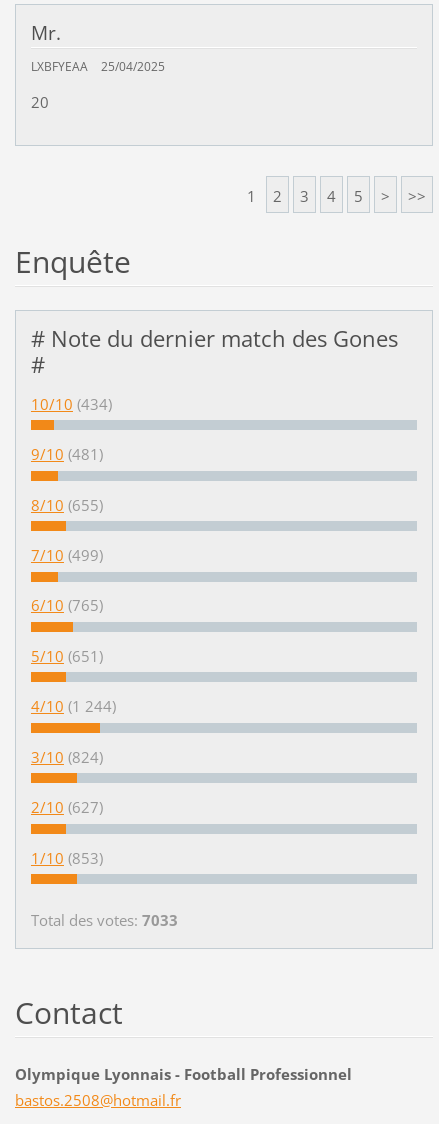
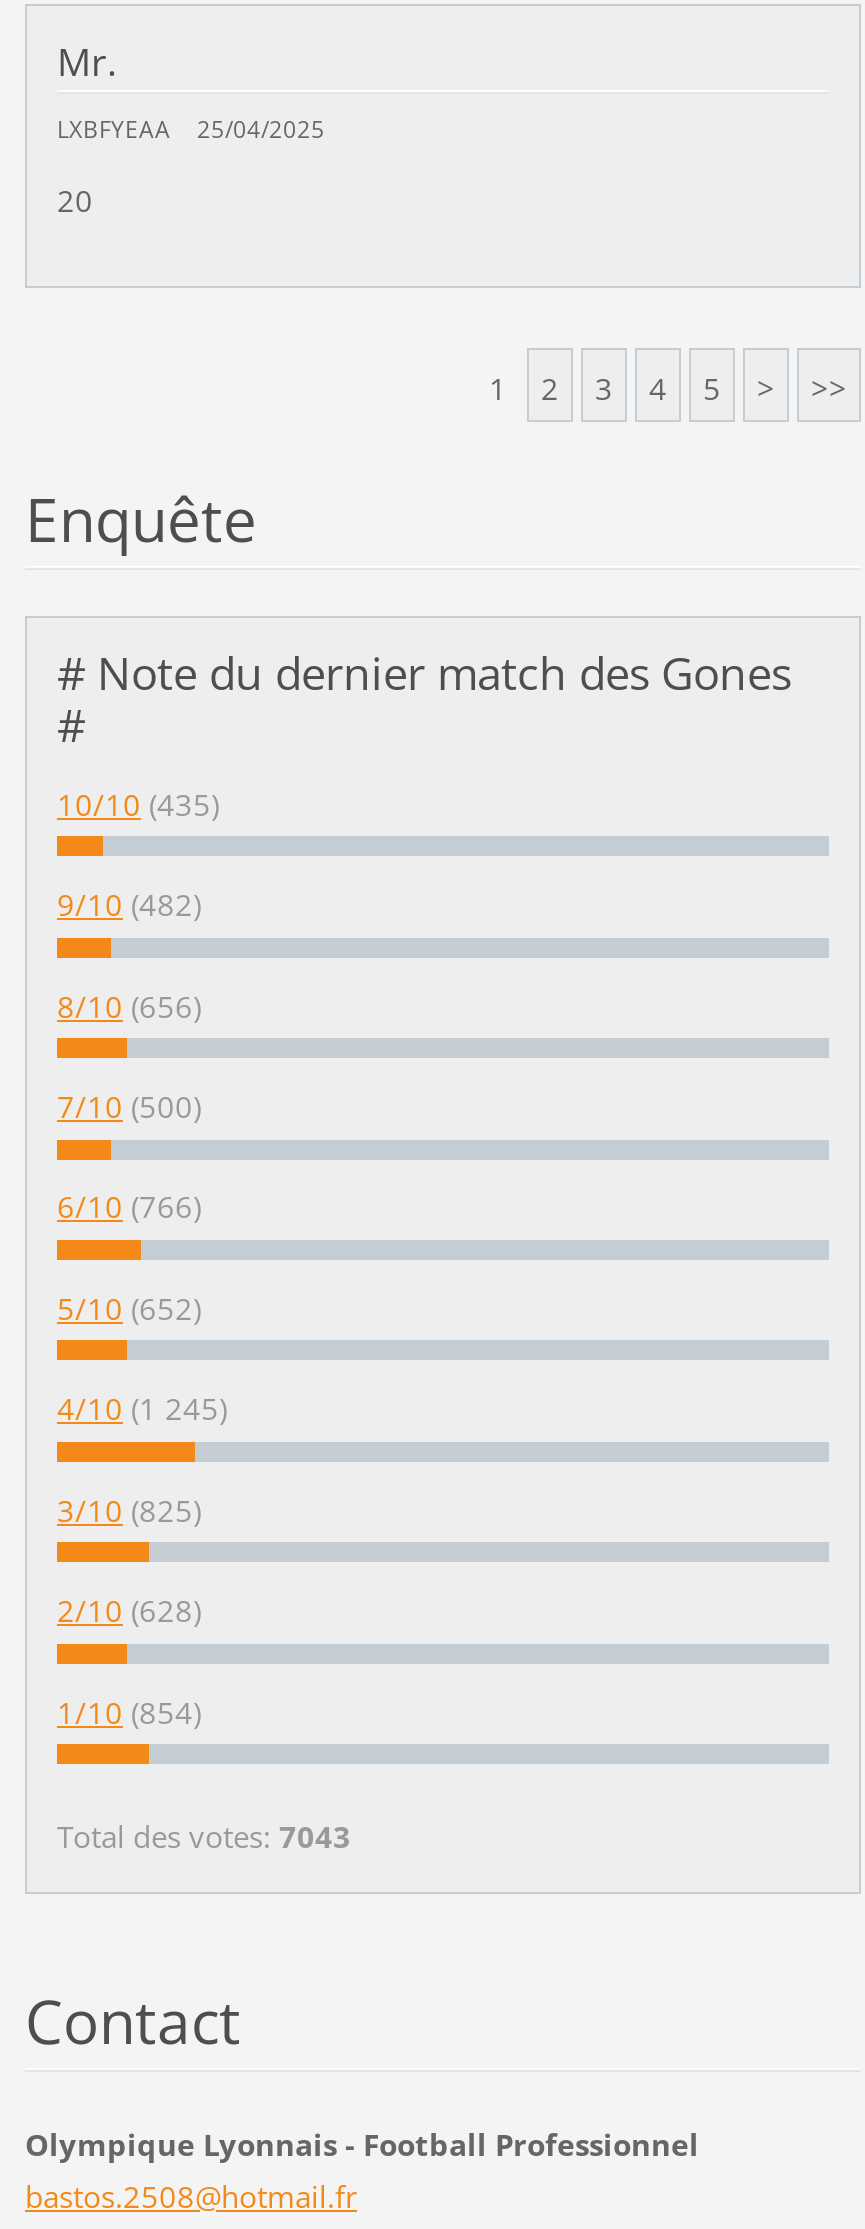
- 10/10 (434)
+ 10/10 (435)

- 9/10 (481)
+ 9/10 (482)

- 8/10 (655)
+ 8/10 (656)

- 7/10 (499)
+ 7/10 (500)

- 6/10 (765)
+ 6/10 (766)

- 5/10 (651)
+ 5/10 (652)

- 4/10 (1 244)
+ 4/10 (1 245)

- 3/10 (824)
+ 3/10 (825)

- 2/10 (627)
+ 2/10 (628)

- 1/10 (853)
+ 1/10 (854)

- Total des votes: 7033
+ Total des votes: 7043
